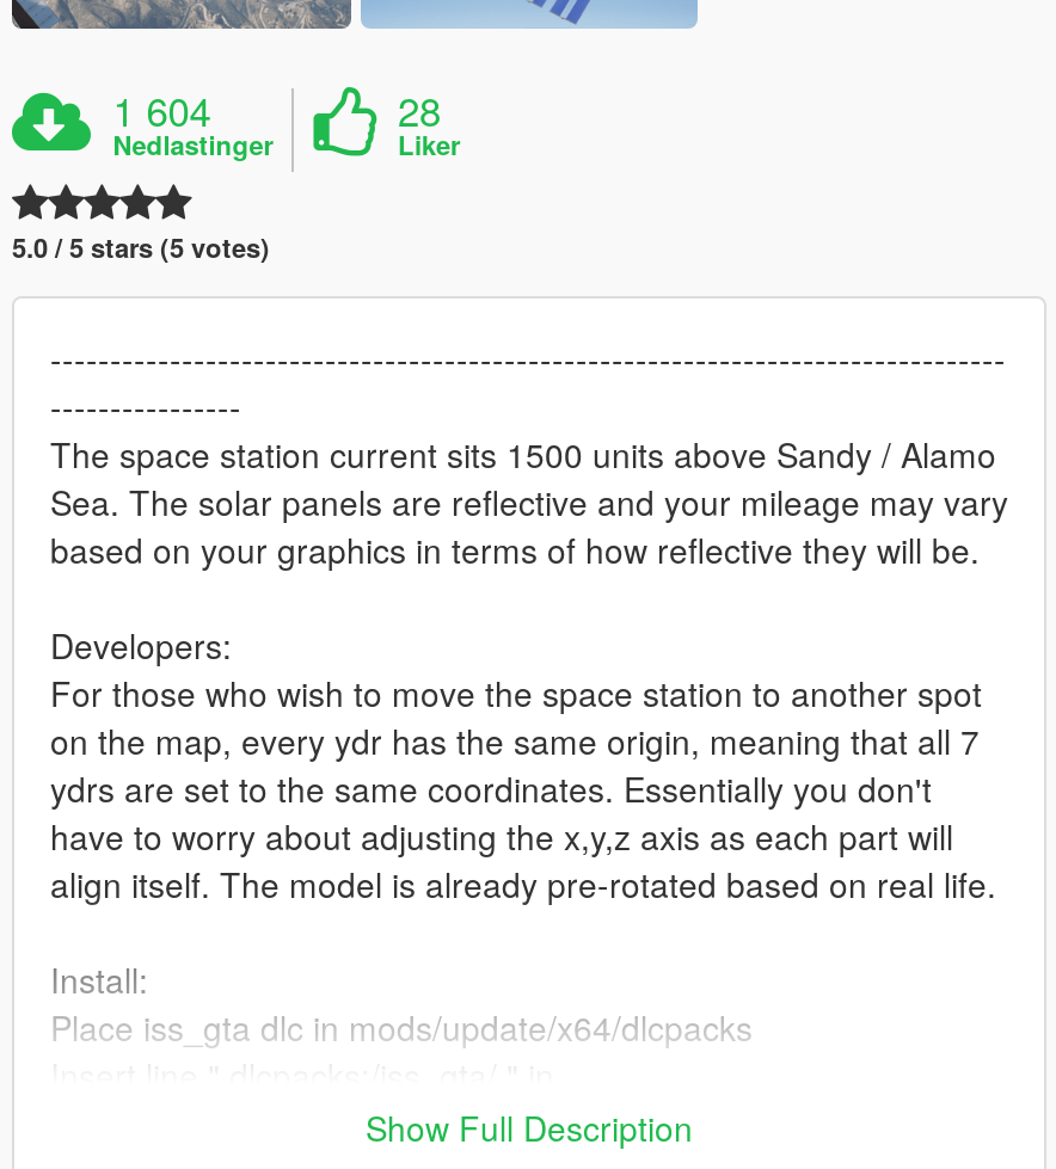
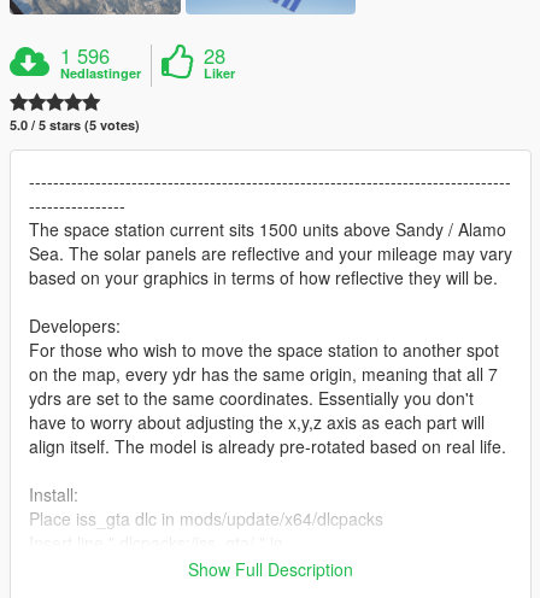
- 1 604
+ 1 596
